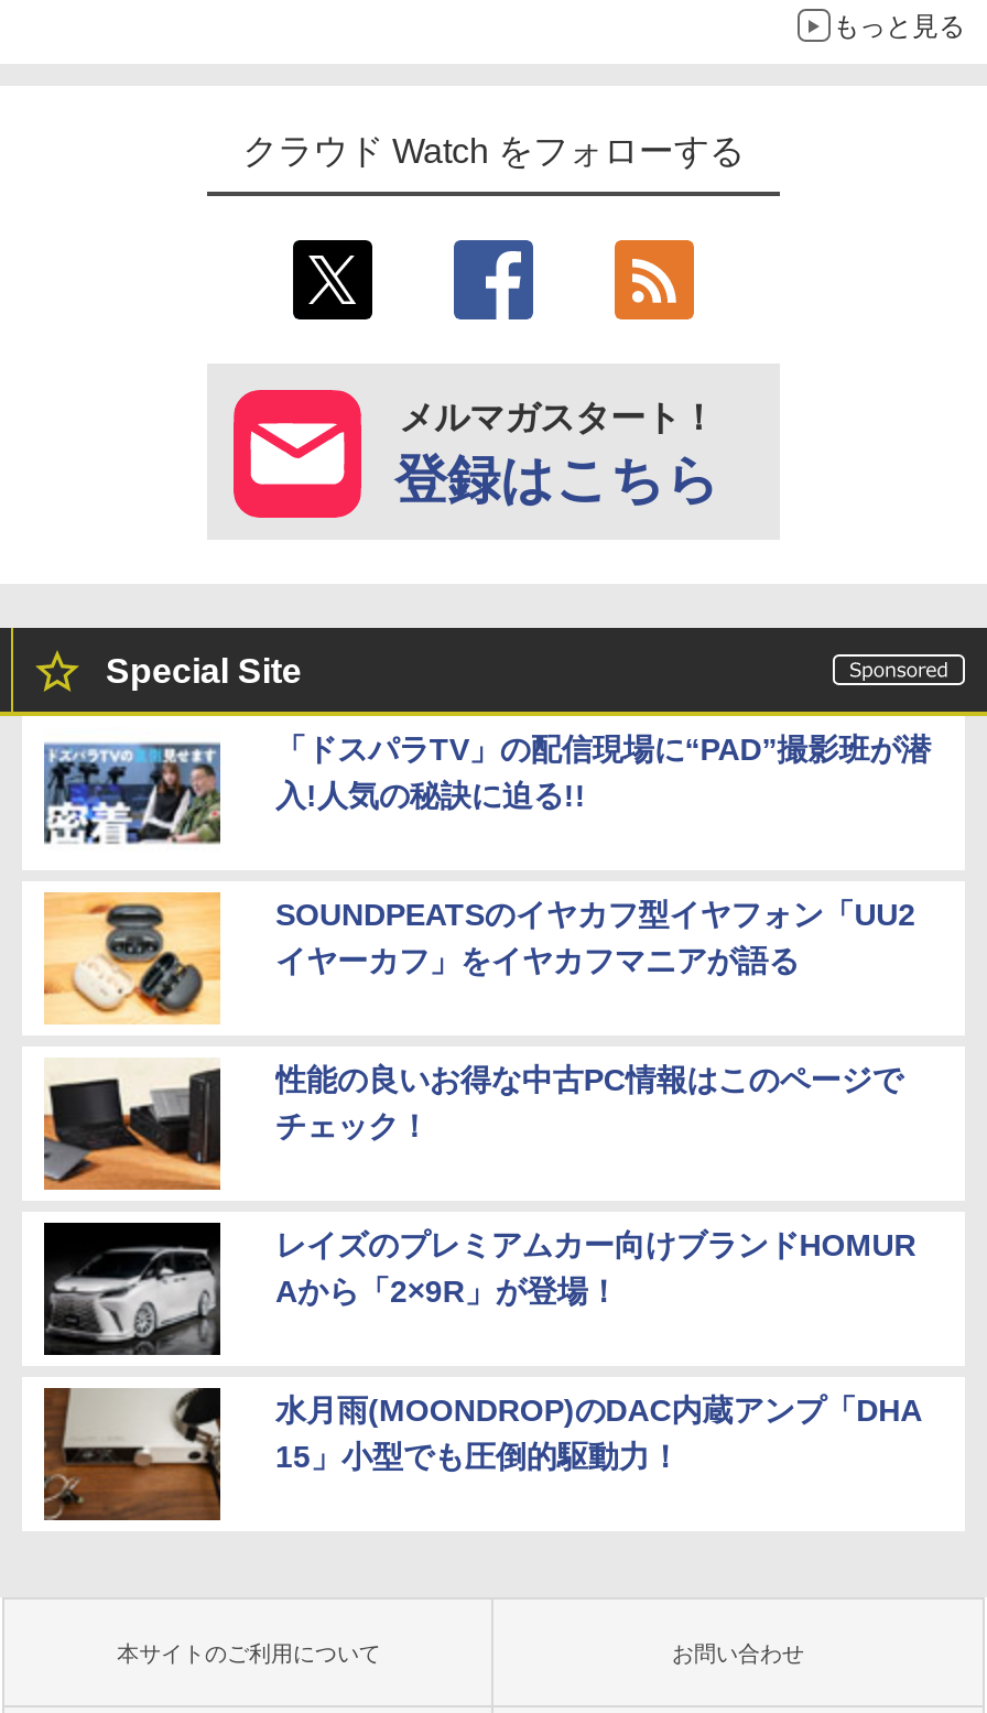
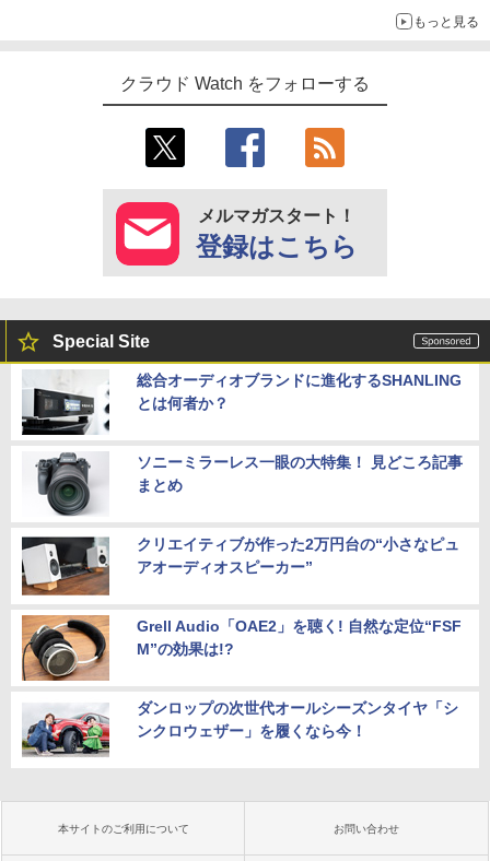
- [image]
- 「ドスパラTV」の配信現場に“PAD”撮影班が潜
- 入!人気の秘訣に迫る!!
+ [image]
+ 総合オーディオブランドに進化するSHANLING
+ とは何者か？

- [image]
- SOUNDPEATSのイヤカフ型イヤフォン「UU2
- イヤーカフ」をイヤカフマニアが語る
+ [image]
+ ソニーミラーレス一眼の大特集！ 見どころ記事
+ まとめ

- [image]
- 性能の良いお得な中古PC情報はこのページで
- チェック！
+ [image]
+ クリエイティブが作った2万円台の“小さなピュ
+ アオーディオスピーカー”

- [image]
- レイズのプレミアムカー向けブランドHOMUR
- Aから「2×9R」が登場！
+ [image]
+ Grell Audio「OAE2」を聴く! 自然な定位“FSF
+ M”の効果は!?

- [image]
- 水月雨(MOONDROP)のDAC内蔵アンプ「DHA
- 15」小型でも圧倒的駆動力！
+ [image]
+ ダンロップの次世代オールシーズンタイヤ「シ
+ ンクロウェザー」を履くなら今！
